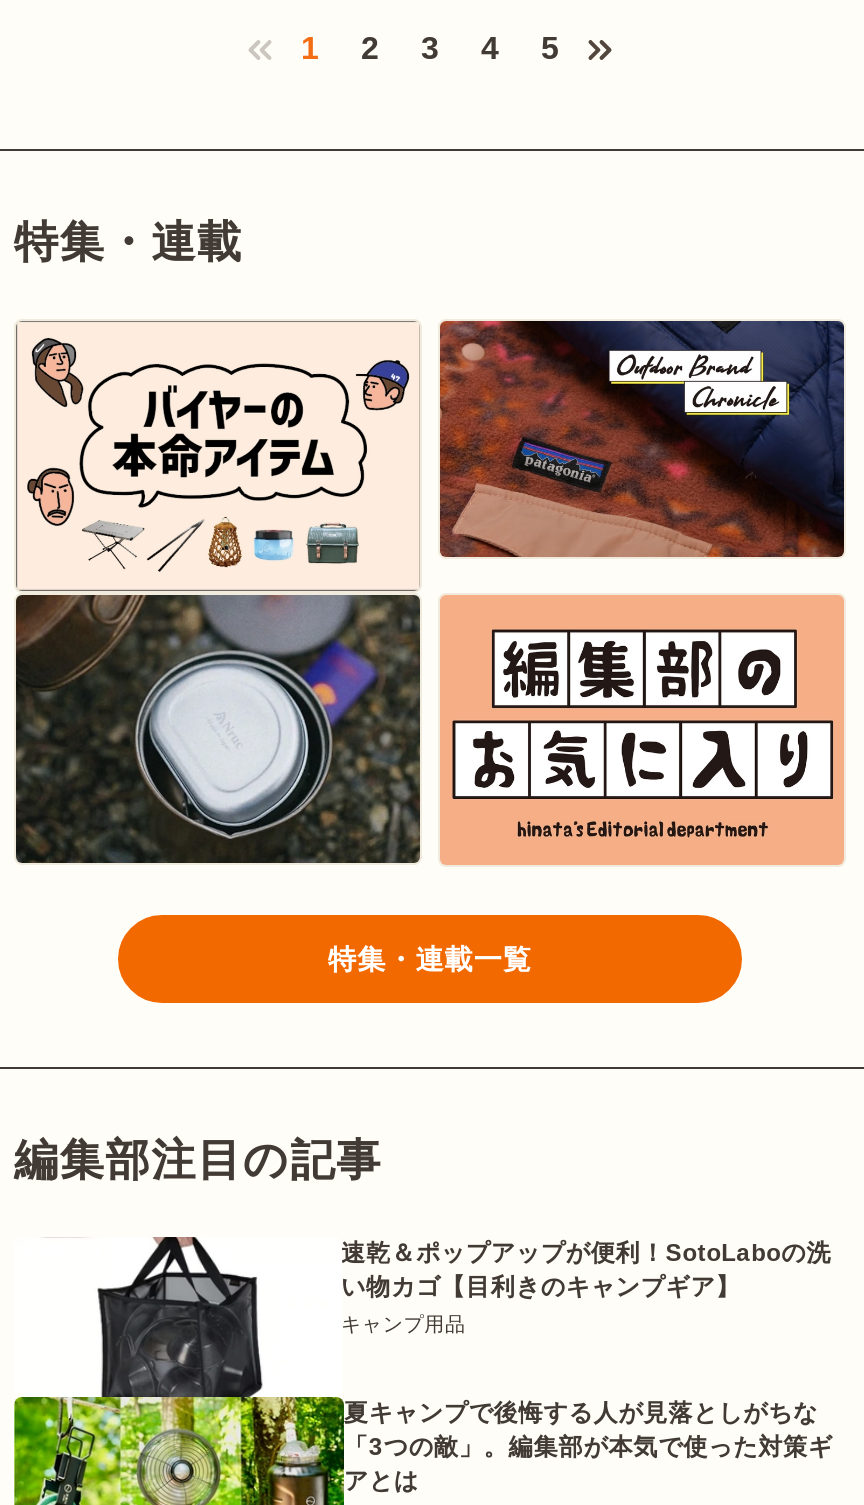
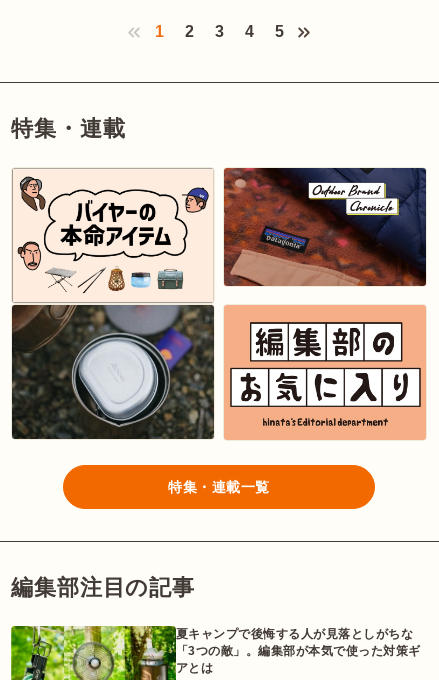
- [image]
- 速乾＆ポップアップが便利！SotoLaboの洗
- い物カゴ【目利きのキャンプギア】
- キャンプ用品
